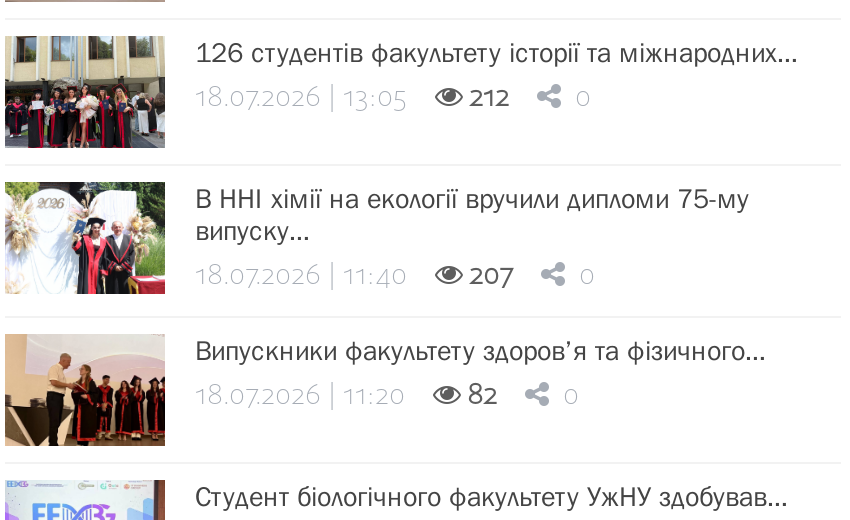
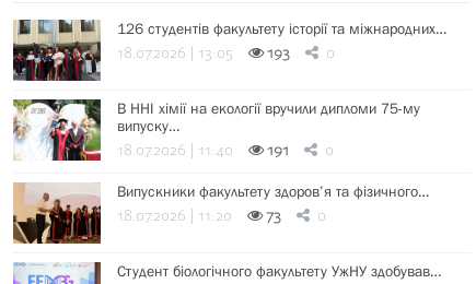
- 212
+ 193

- 207
+ 191

- 82
+ 73
